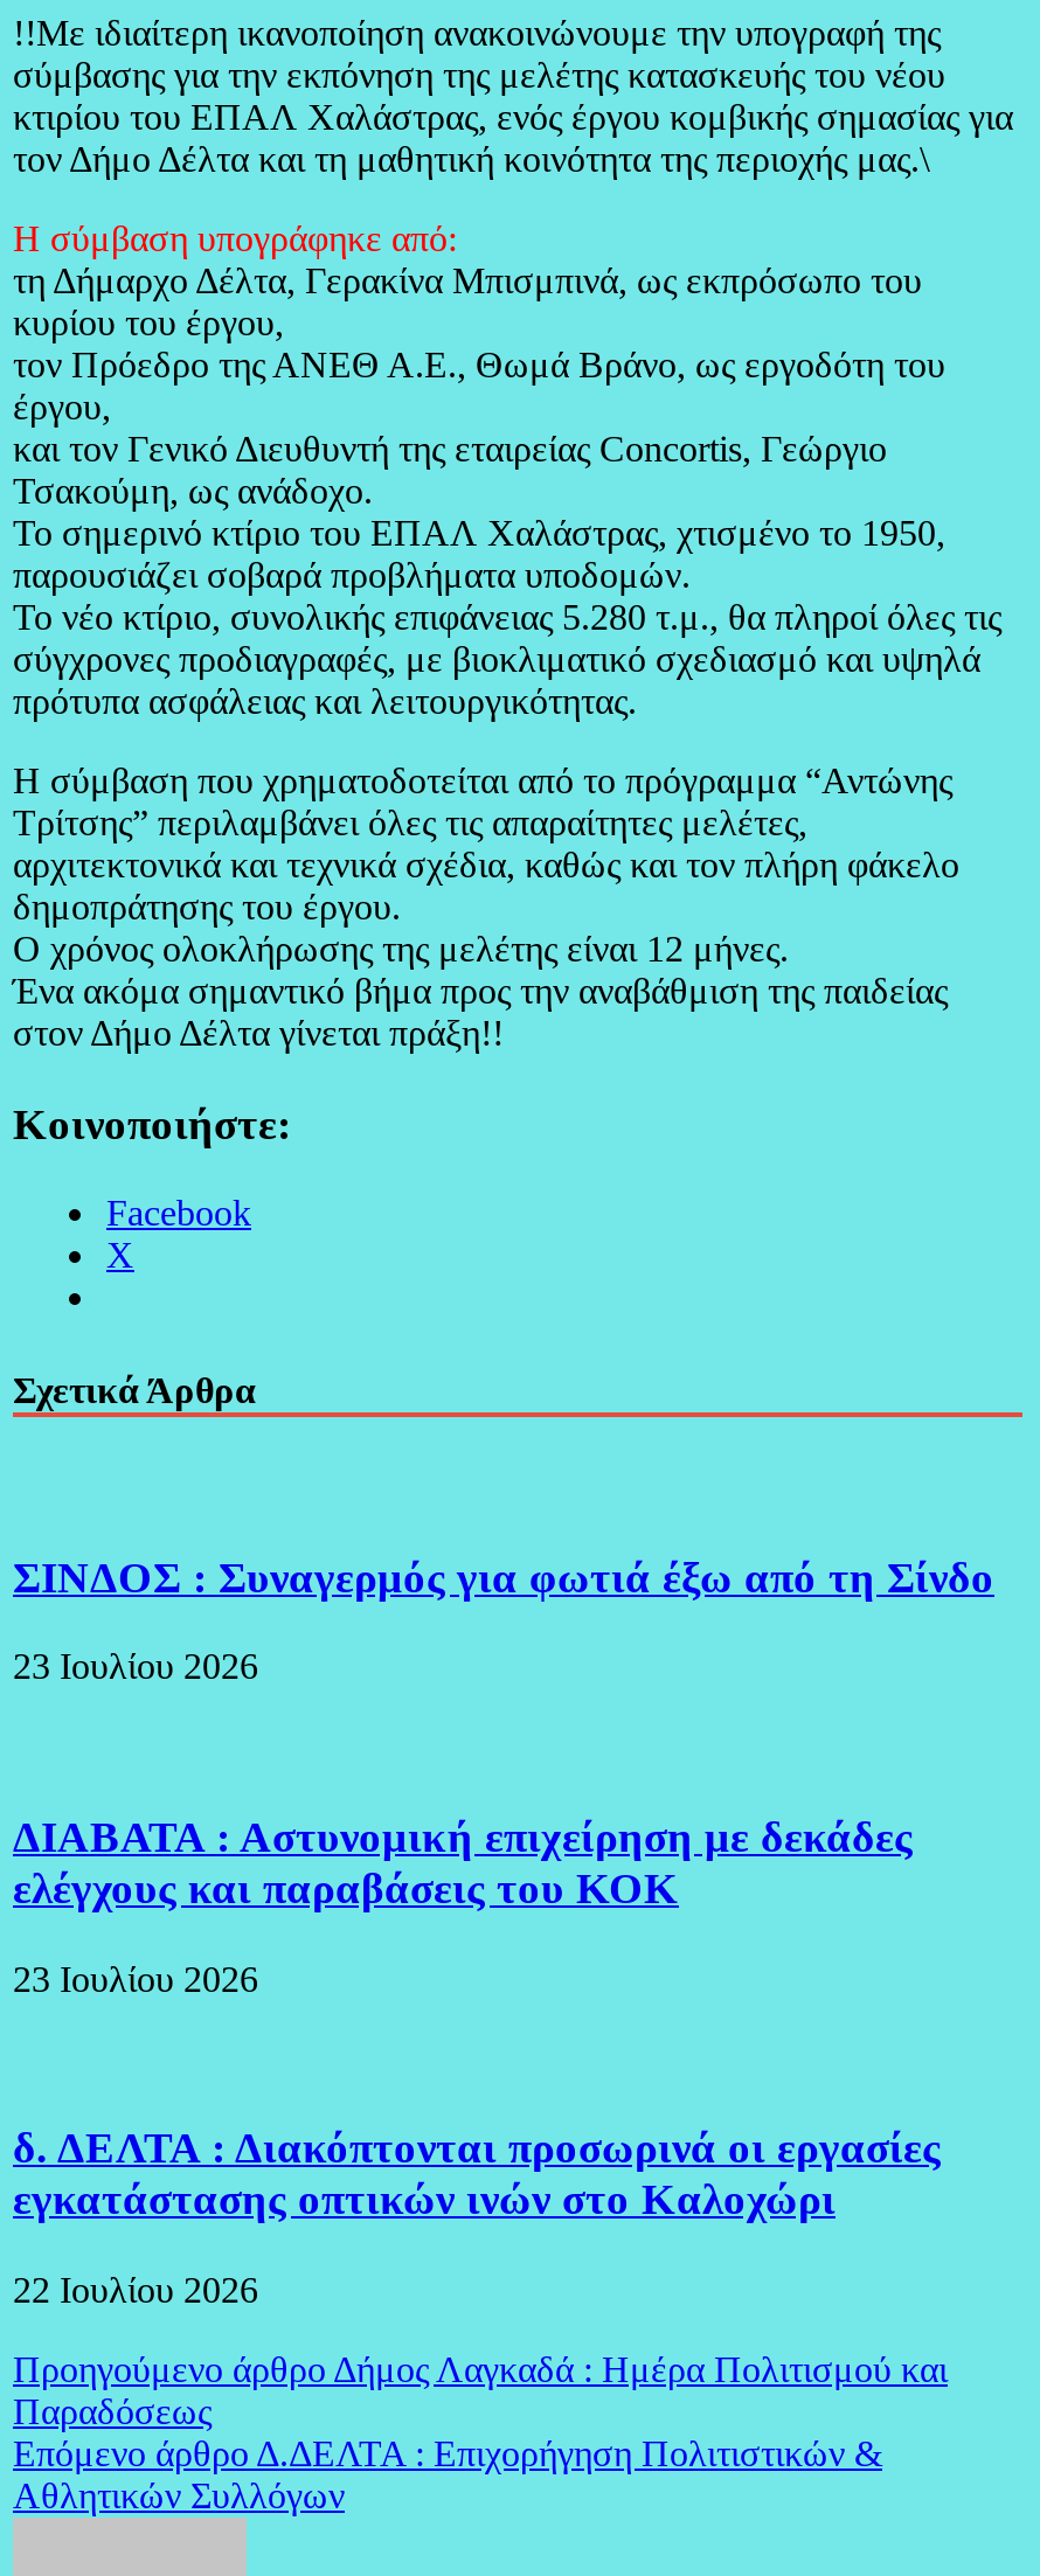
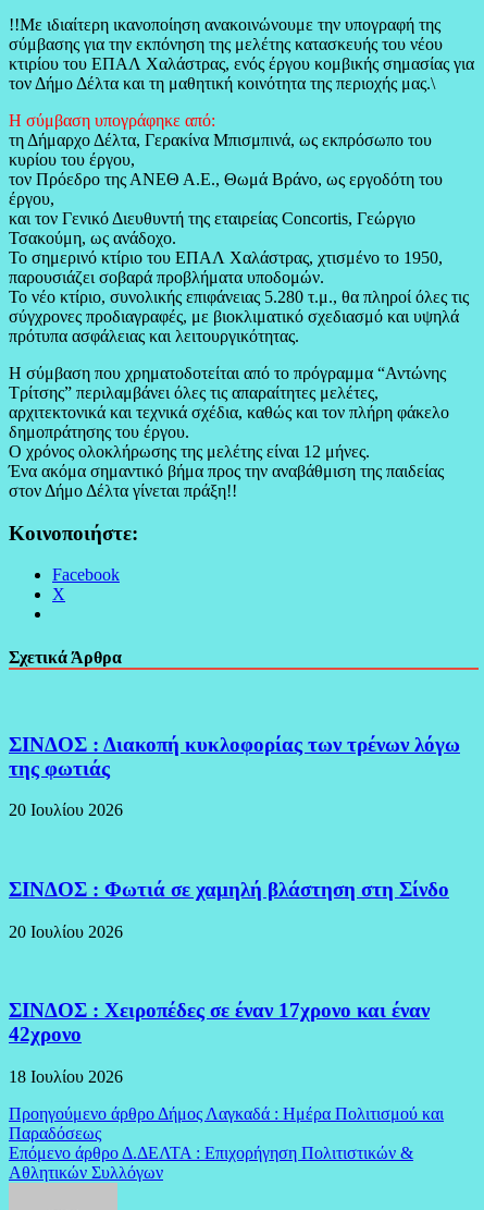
- ΣΙΝΔΟΣ : Συναγερμός για φωτιά έξω από τη Σίνδο
+ ΣΙΝΔΟΣ : Διακοπή κυκλοφορίας των τρένων λόγω
+ της φωτιάς

- 23 Ιουλίου 2026
+ 20 Ιουλίου 2026

- ΔΙΑΒΑΤΑ : Αστυνομική επιχείρηση με δεκάδες
- ελέγχους και παραβάσεις του ΚΟΚ
+ ΣΙΝΔΟΣ : Φωτιά σε χαμηλή βλάστηση στη Σίνδο

- 23 Ιουλίου 2026
+ 20 Ιουλίου 2026

- δ. ΔΕΛΤΑ : Διακόπτονται προσωρινά οι εργασίες
- εγκατάστασης οπτικών ινών στο Καλοχώρι
+ ΣΙΝΔΟΣ : Χειροπέδες σε έναν 17χρονο και έναν
+ 42χρονο

- 22 Ιουλίου 2026
+ 18 Ιουλίου 2026
